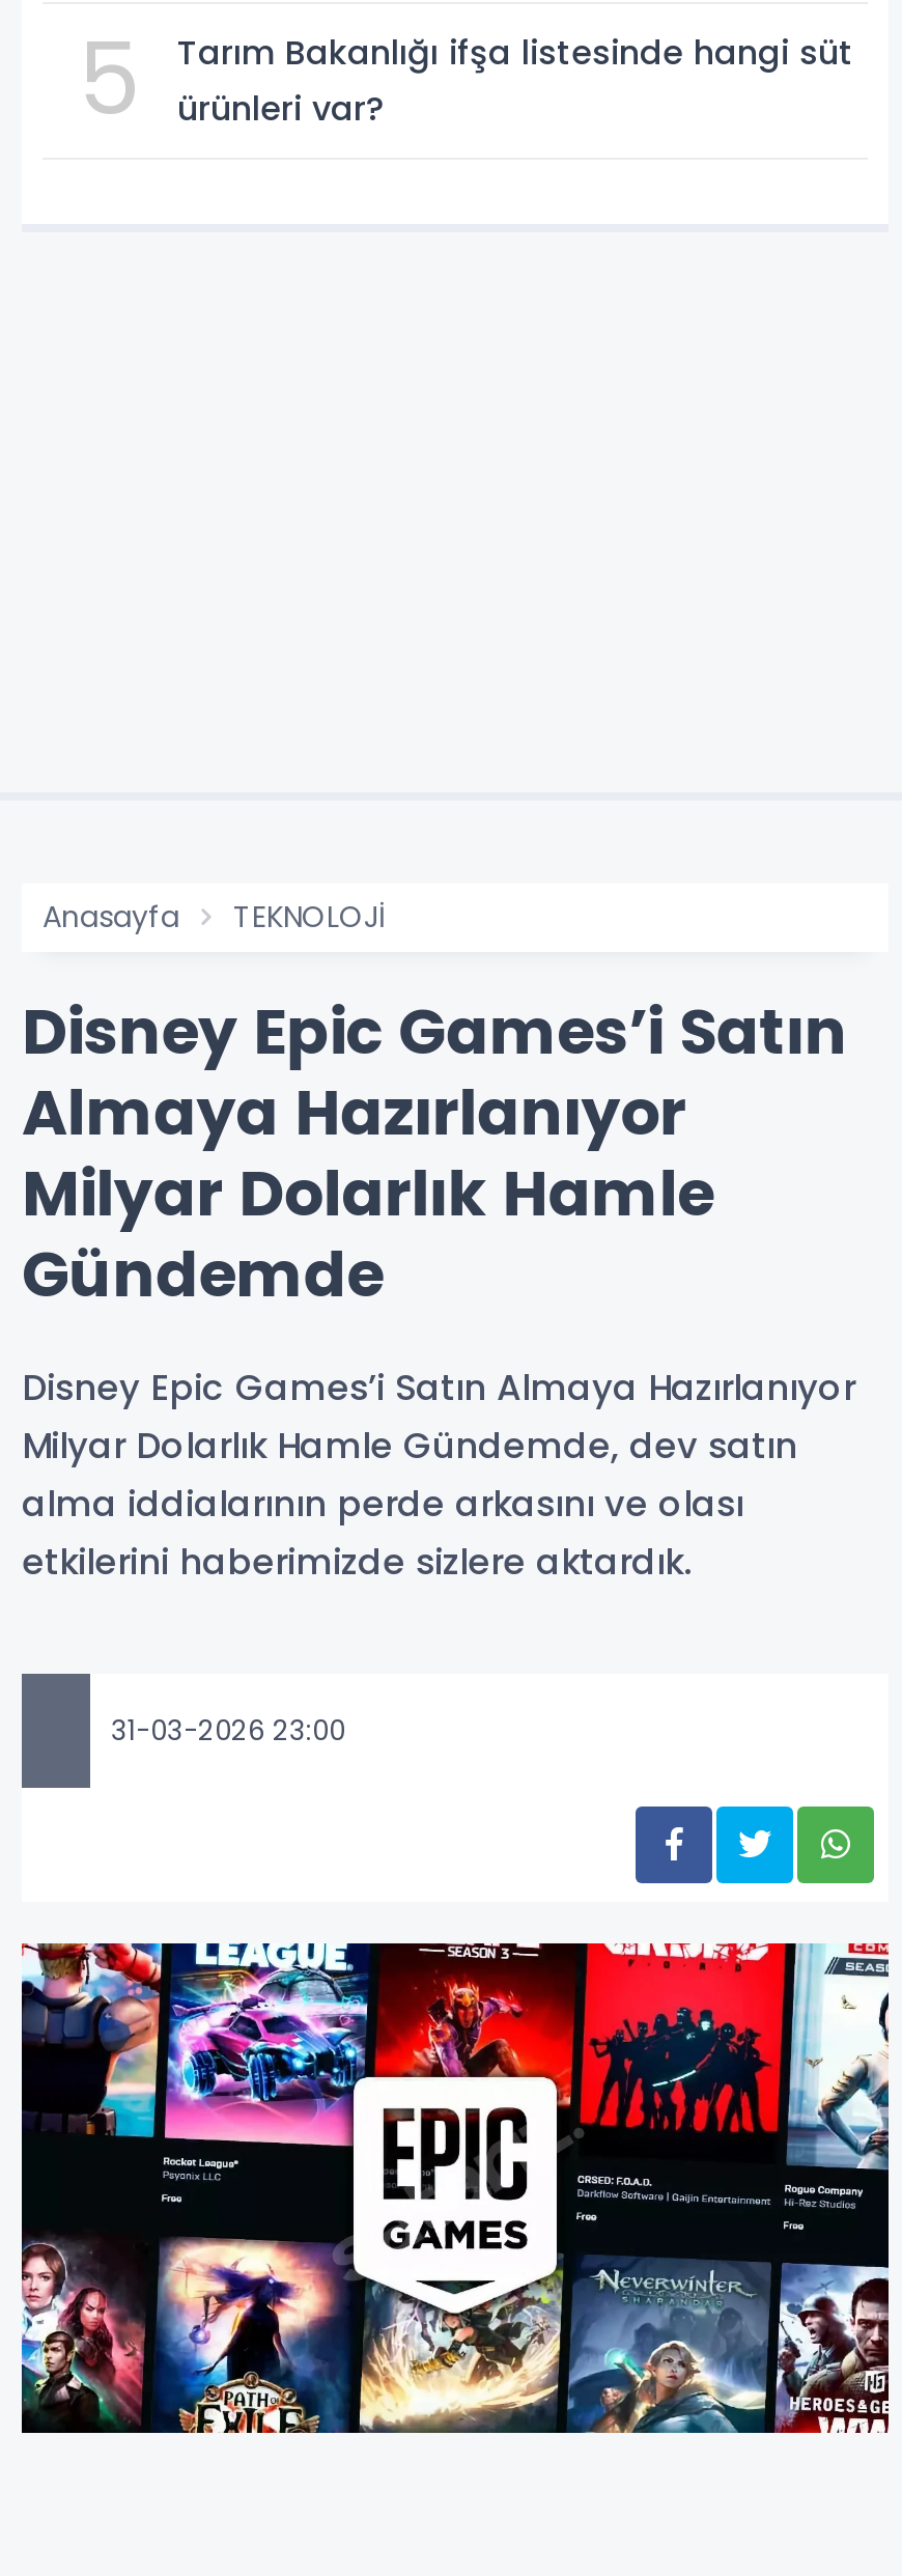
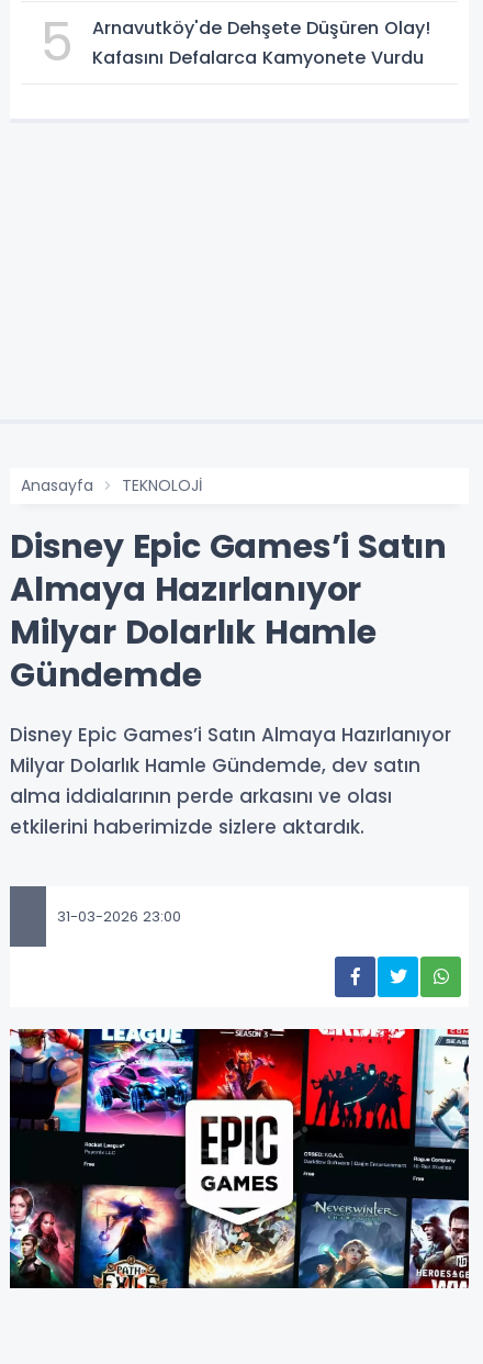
- Tarım Bakanlığı ifşa listesinde hangi süt
- ürünleri var?
+ Arnavutköy'de Dehşete Düşüren Olay!
+ Kafasını Defalarca Kamyonete Vurdu
